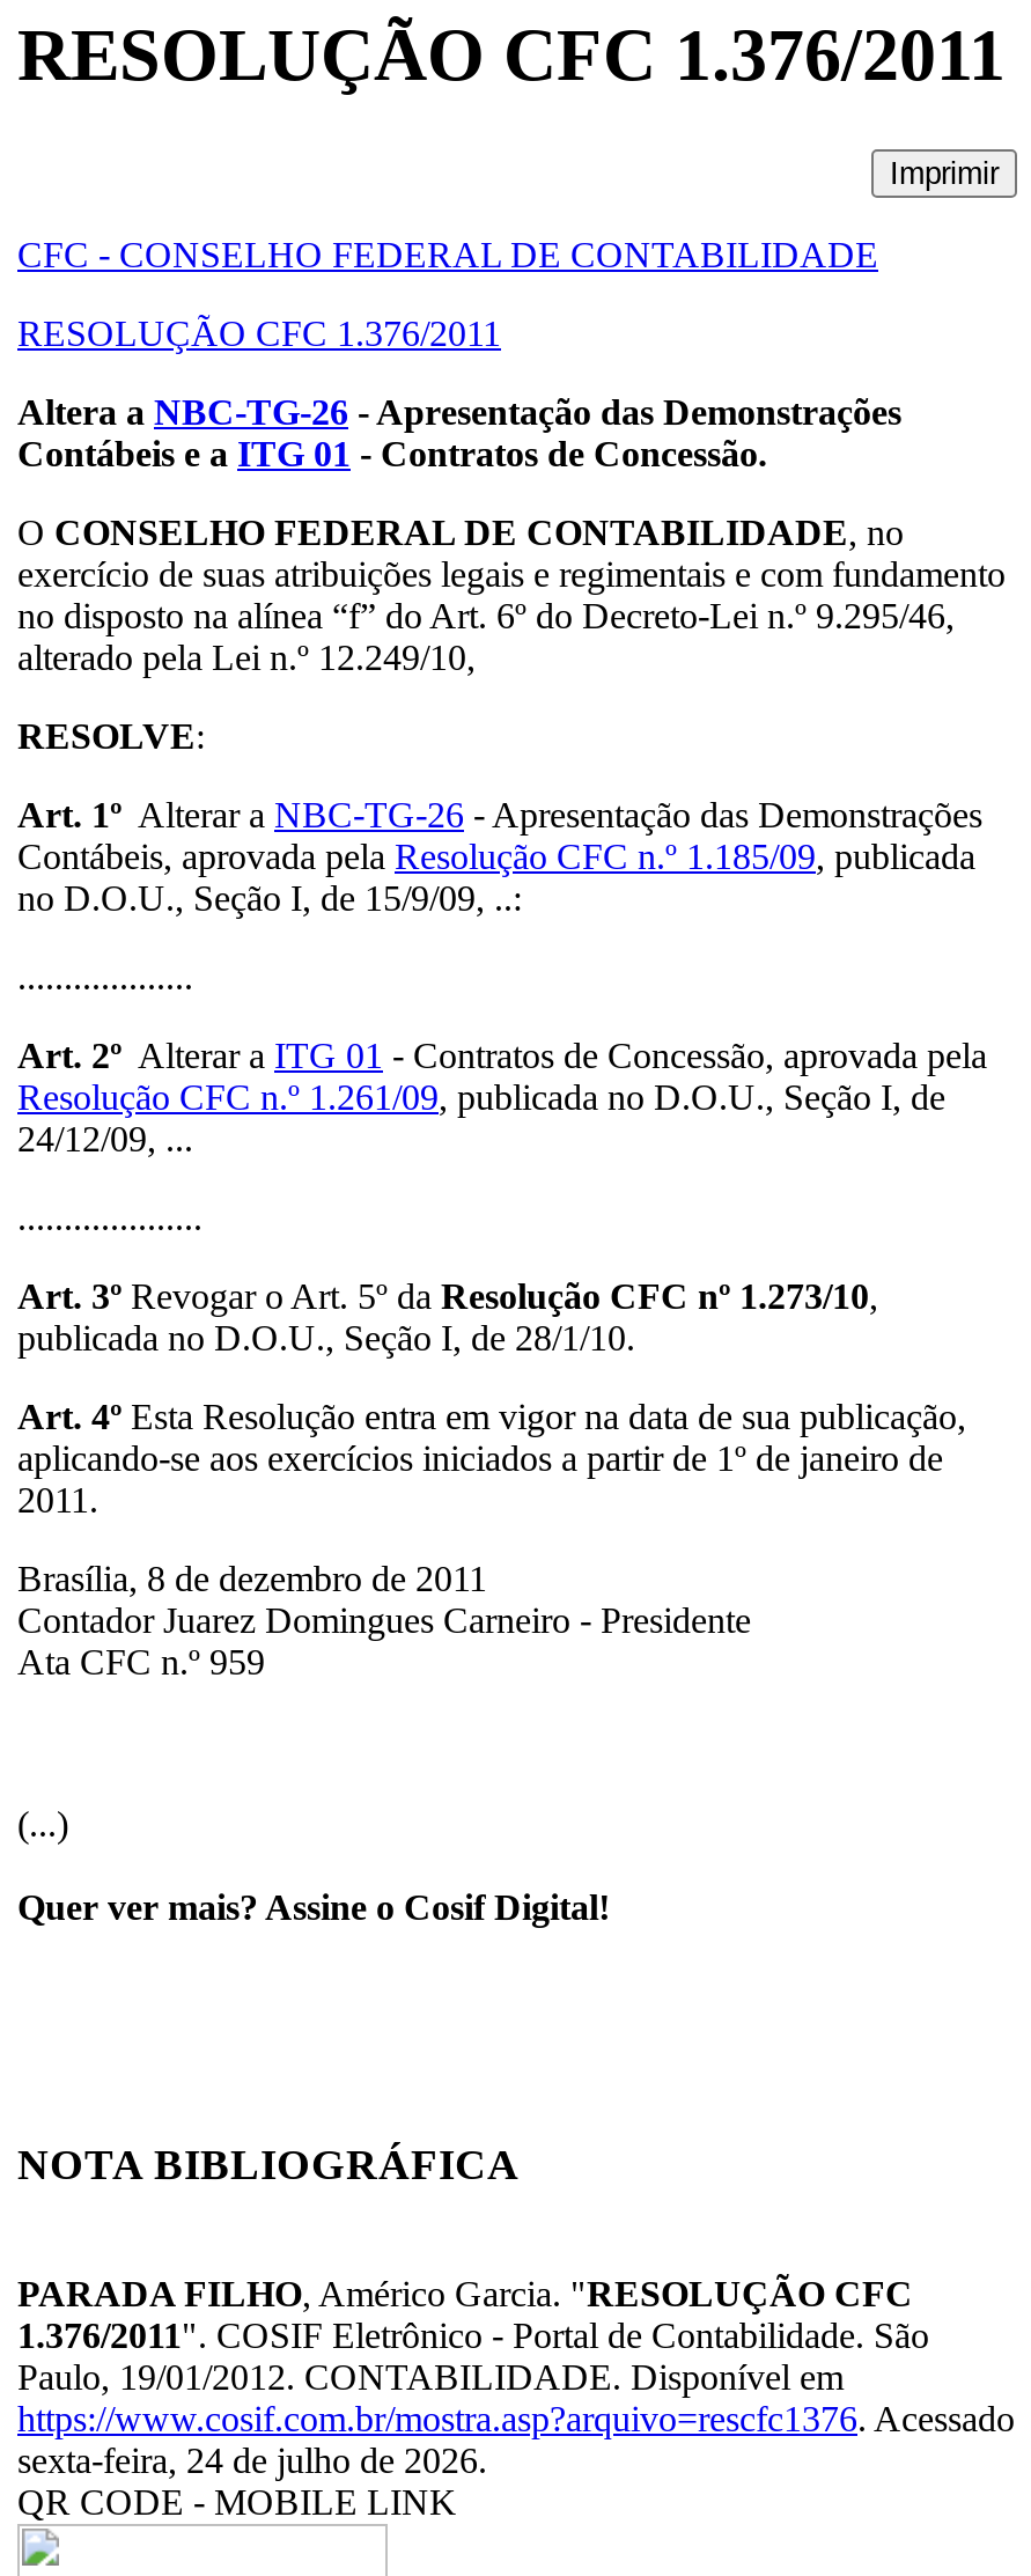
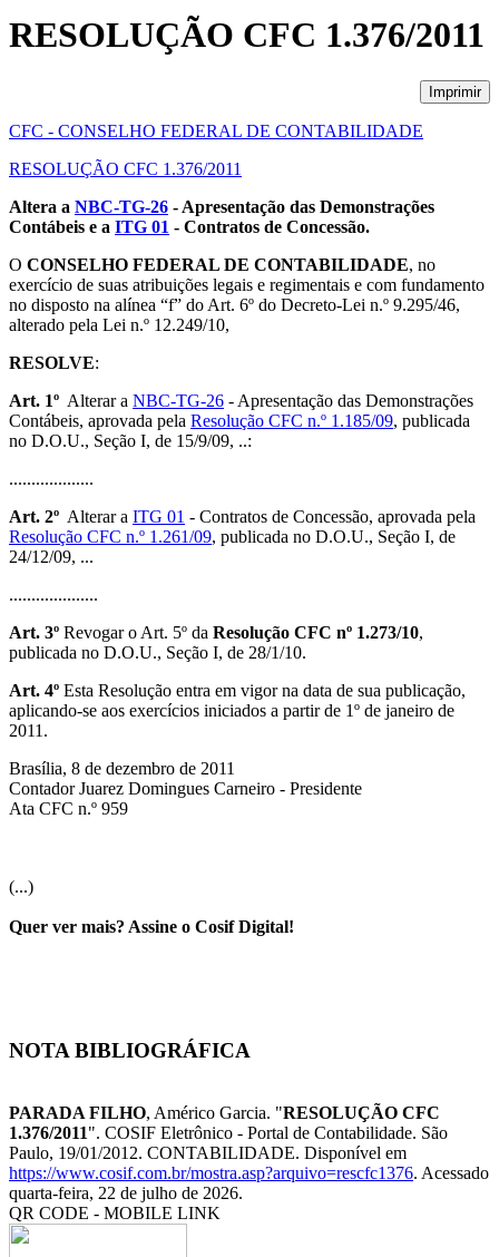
- sexta-feira, 24 de julho de 2026.
+ quarta-feira, 22 de julho de 2026.
